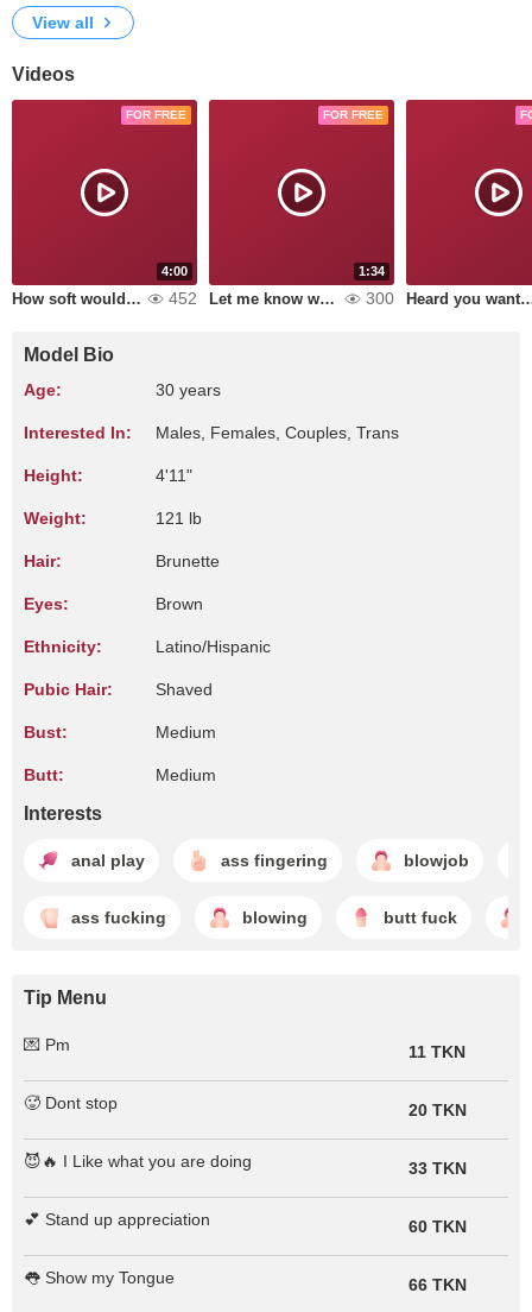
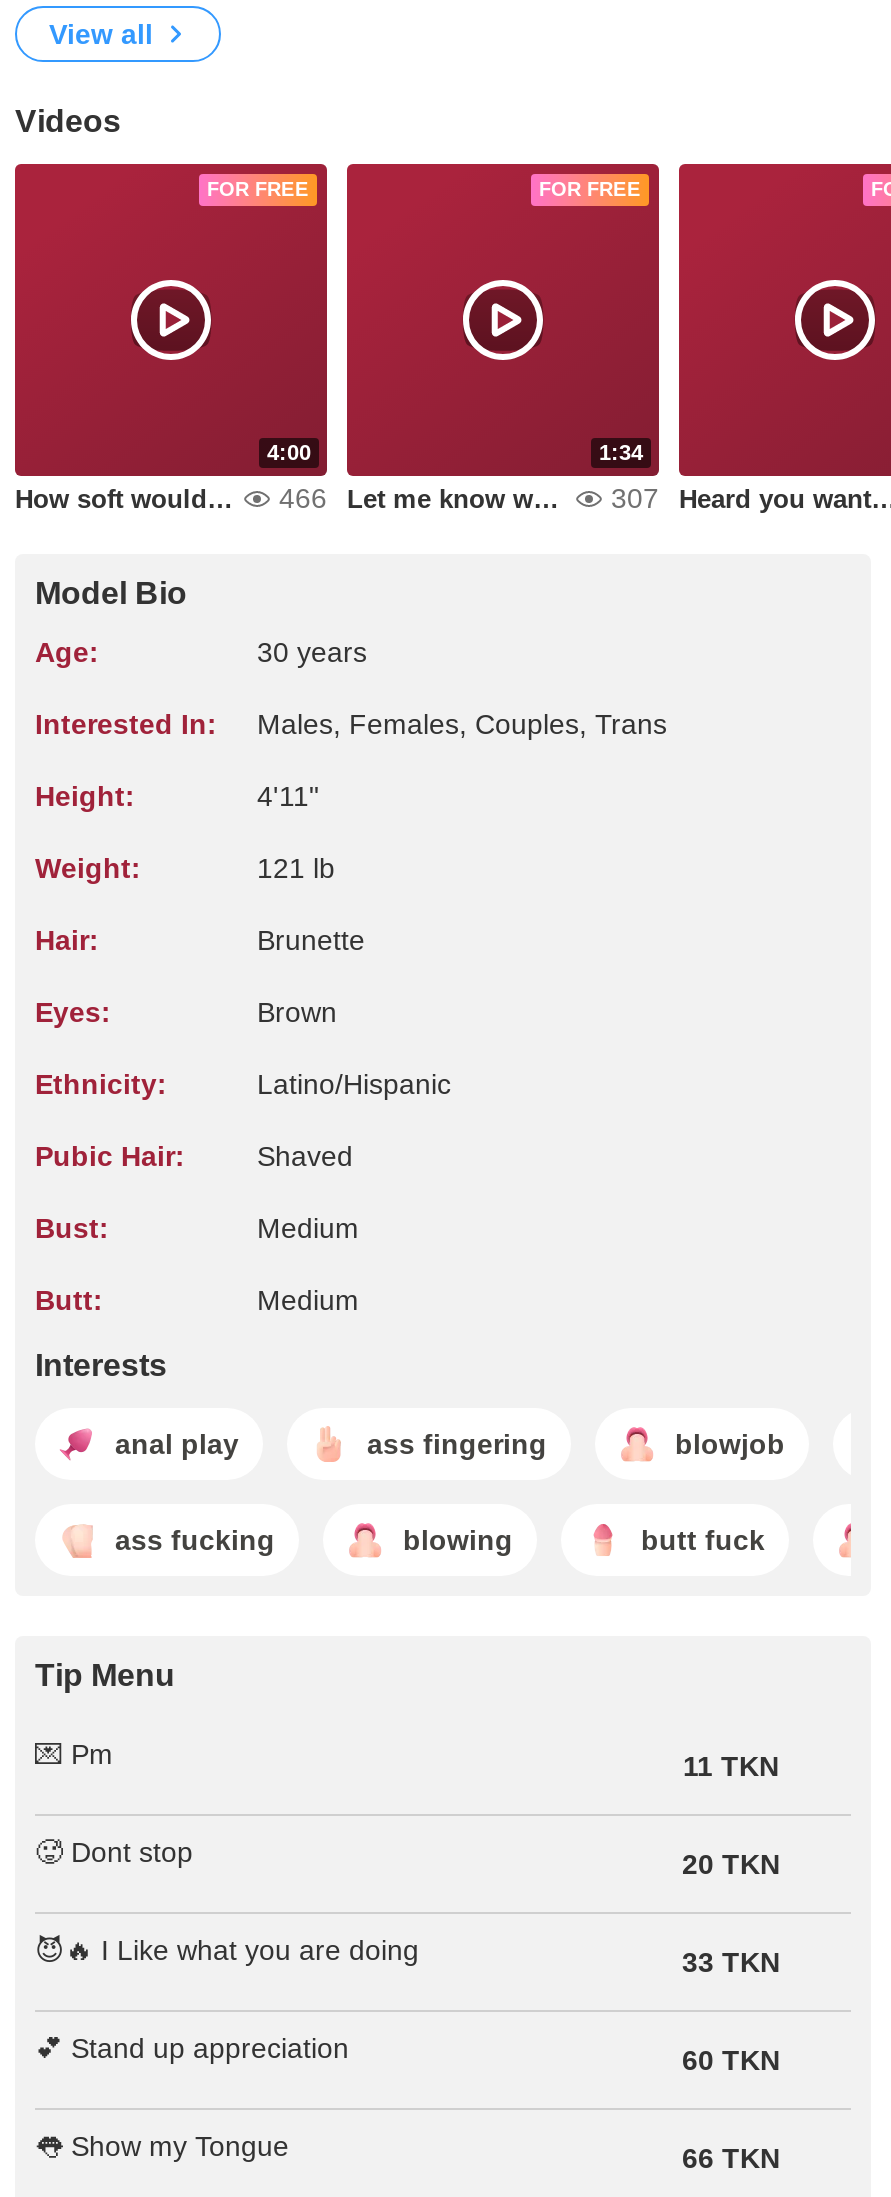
- 452
+ 466

- 300
+ 307
